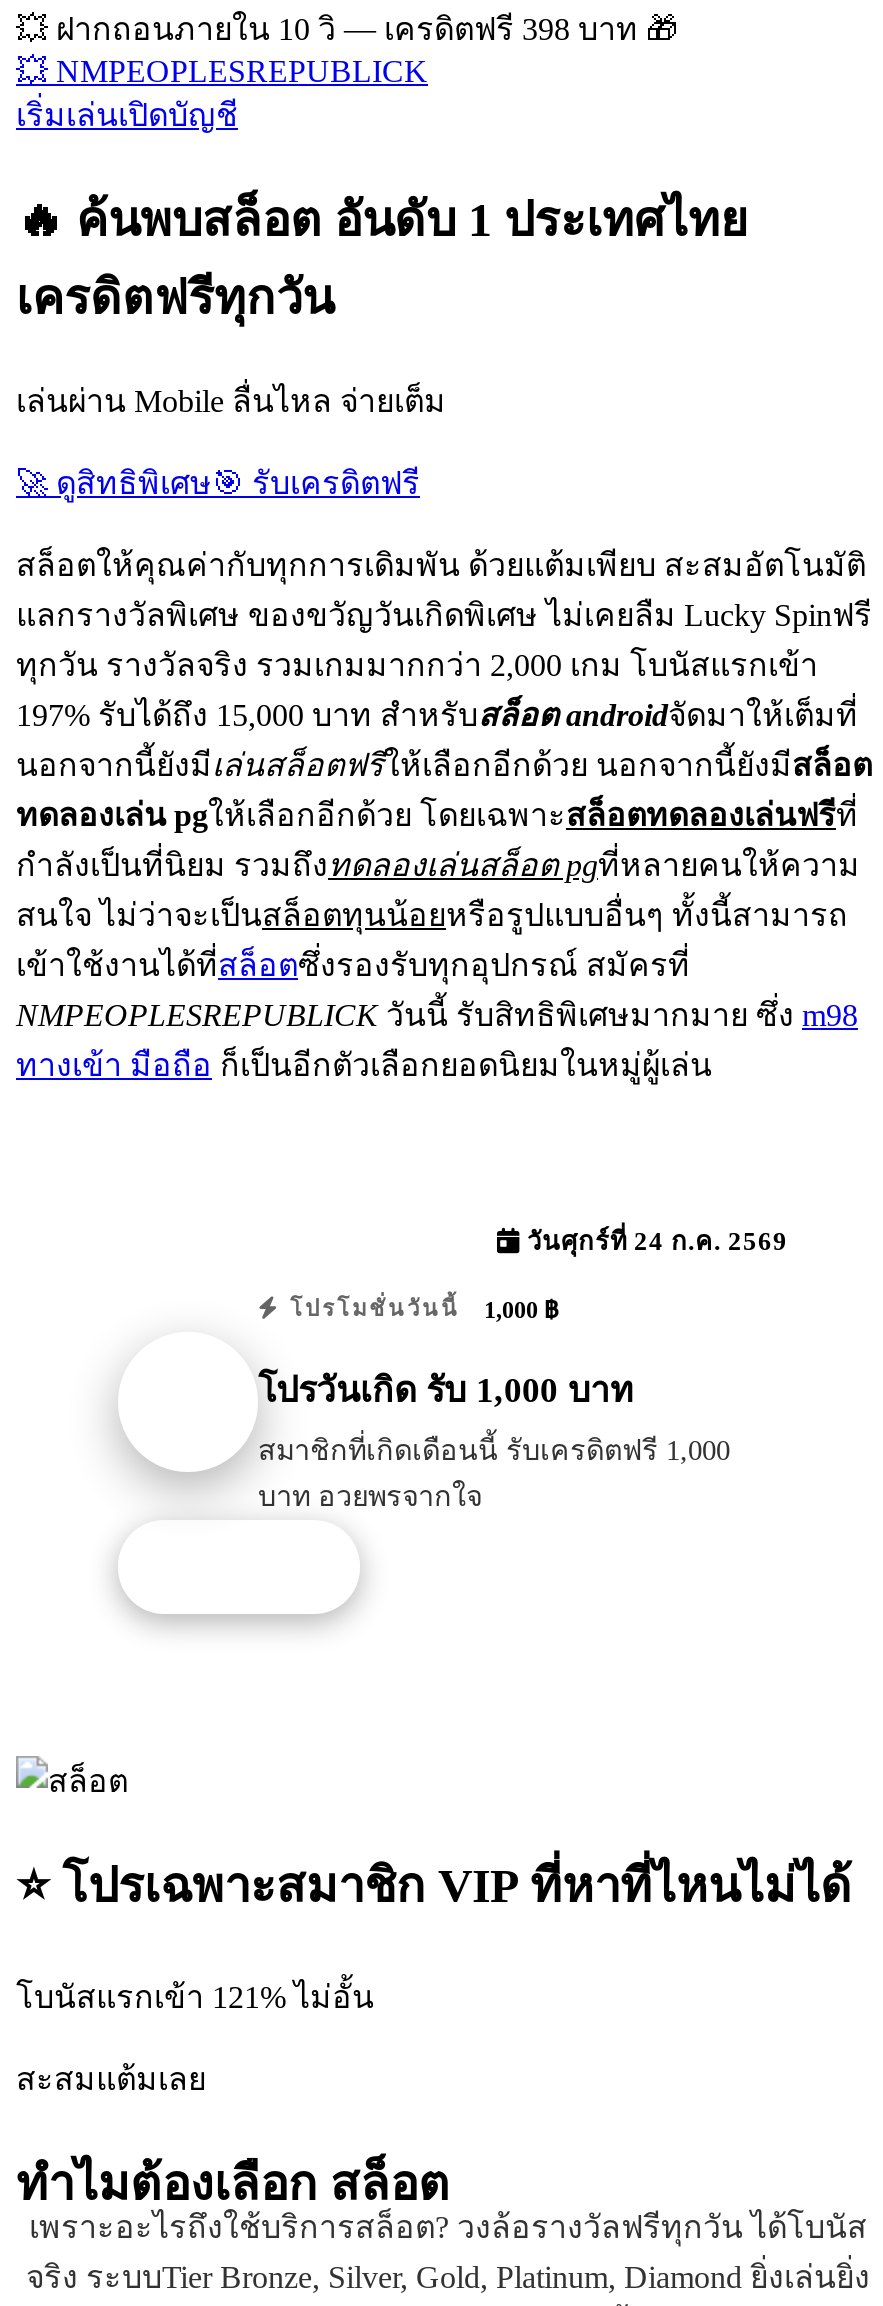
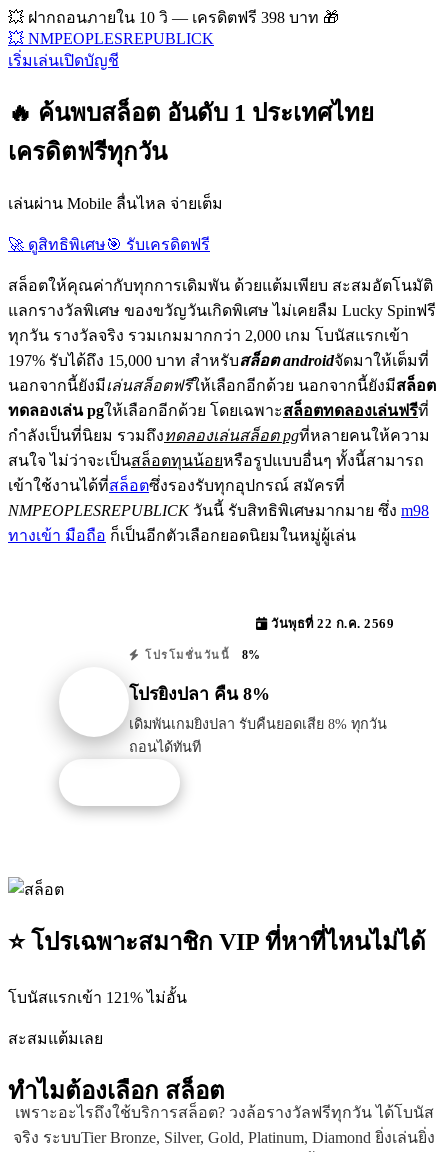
- วันศุกร์ที่ 24 ก.ค. 2569
+ วันพุธที่ 22 ก.ค. 2569

- โปรโมชั่นวันนี้ 1,000 ฿
+ โปรโมชั่นวันนี้ 8%

- โปรวันเกิด รับ 1,000 บาท
+ โปรยิงปลา คืน 8%

- สมาชิกที่เกิดเดือนนี้ รับเครดิตฟรี 1,000
- บาท อวยพรจากใจ
+ เดิมพันเกมยิงปลา รับคืนยอดเสีย 8% ทุกวัน
+ ถอนได้ทันที
